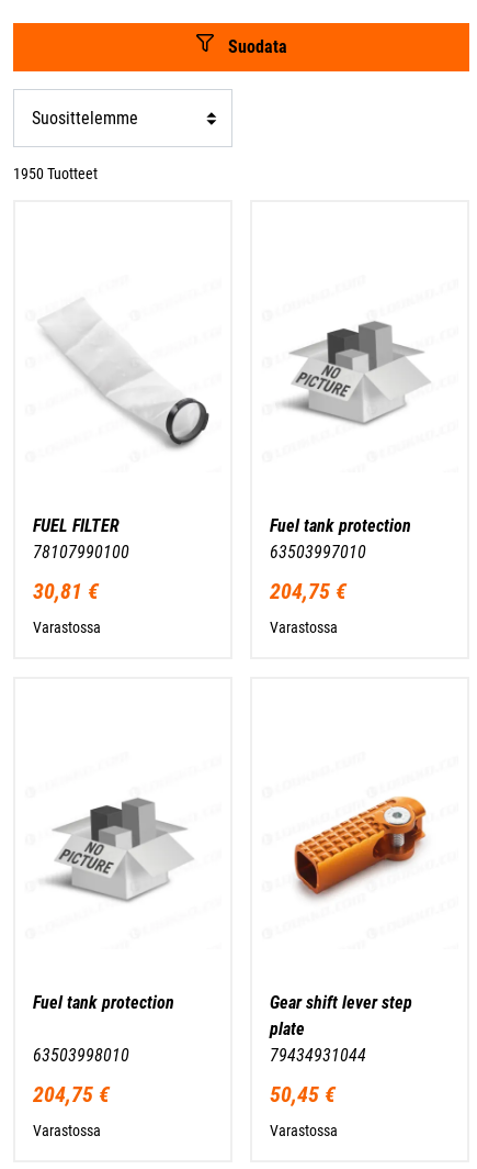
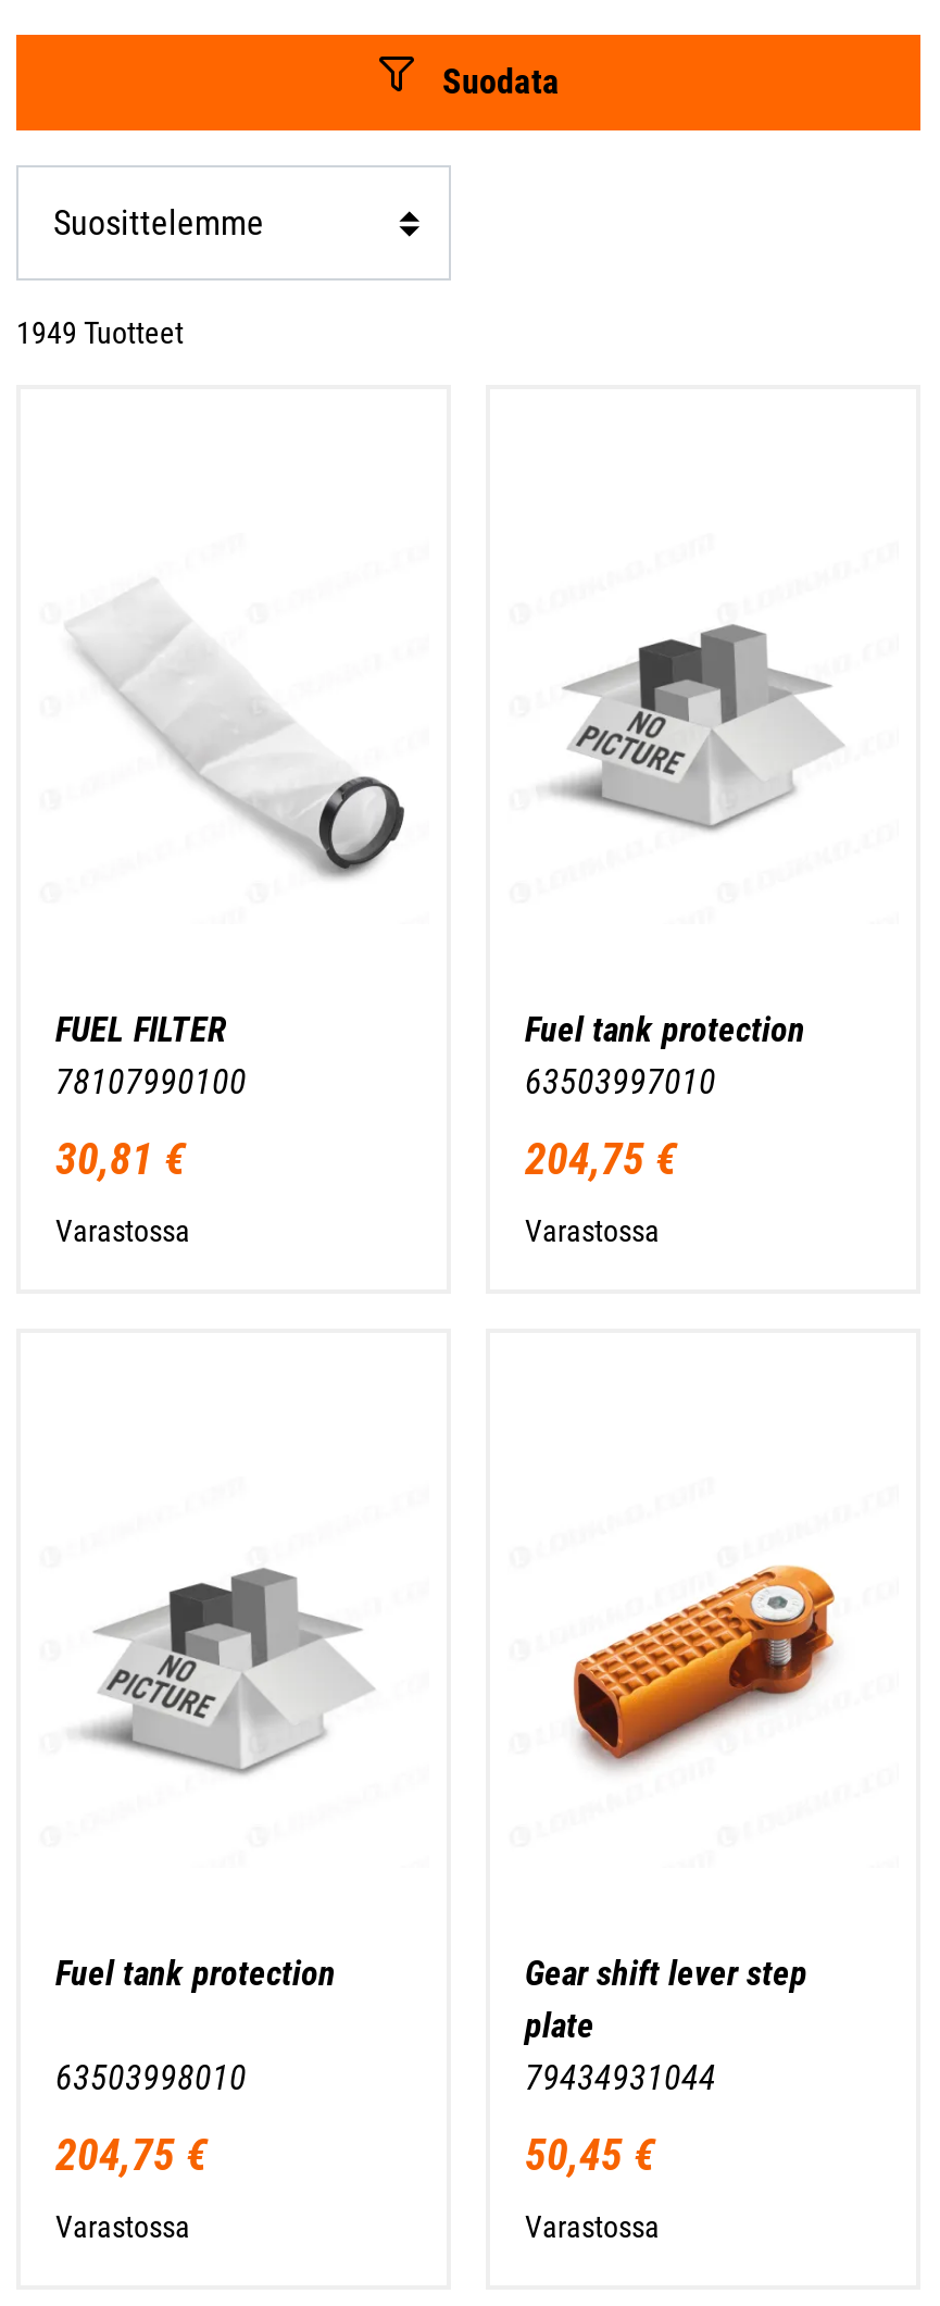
- 1950 Tuotteet
+ 1949 Tuotteet
